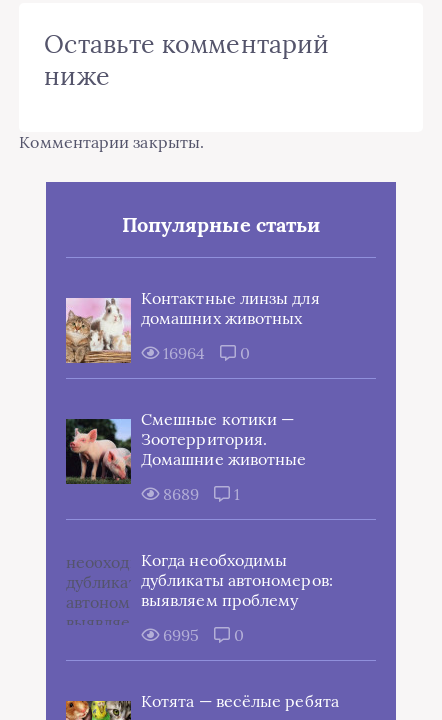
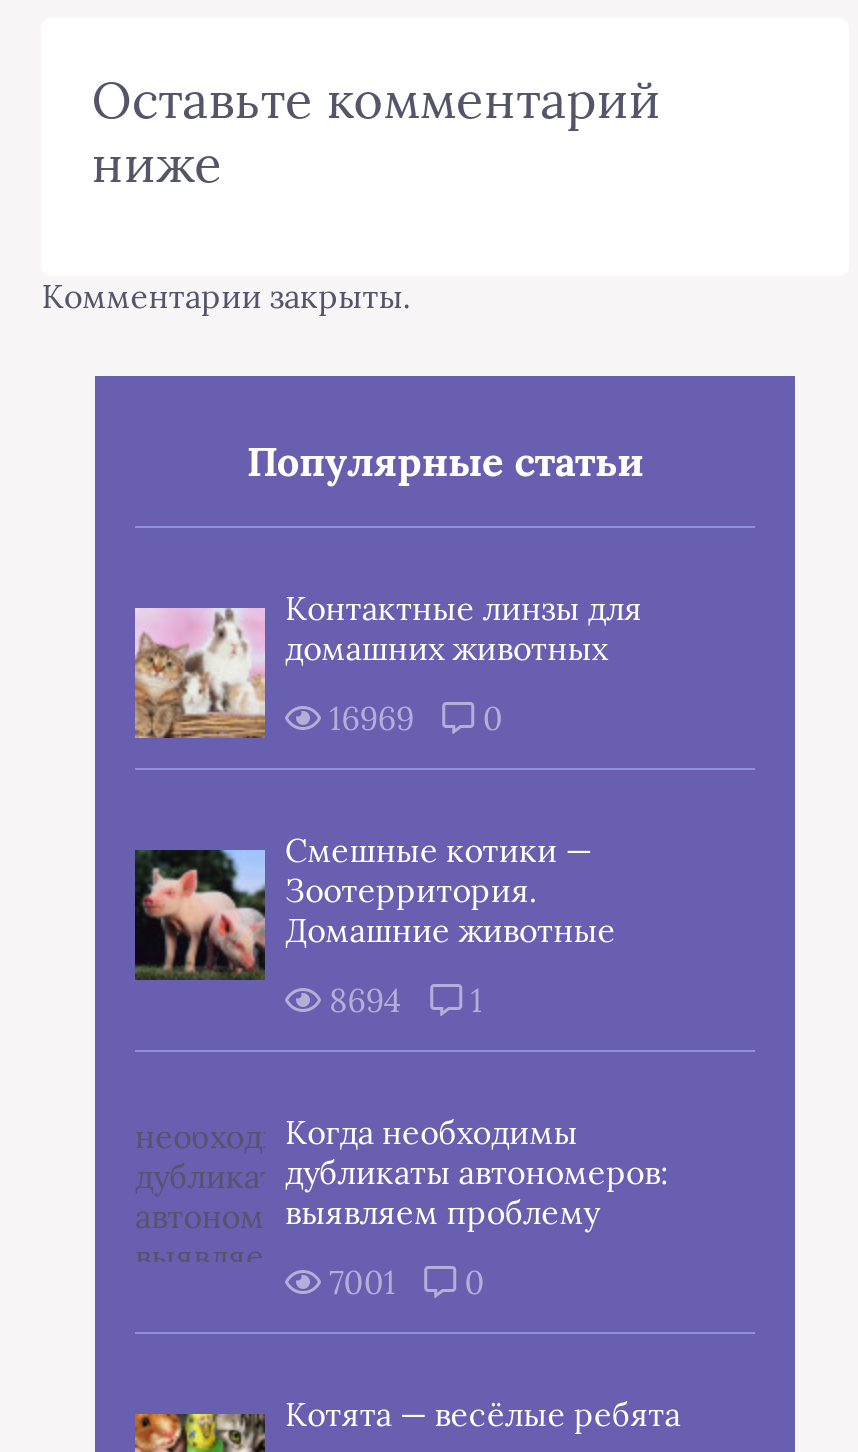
- 16964 0
+ 16969 0

- 8689 1
+ 8694 1

- 6995 0
+ 7001 0
